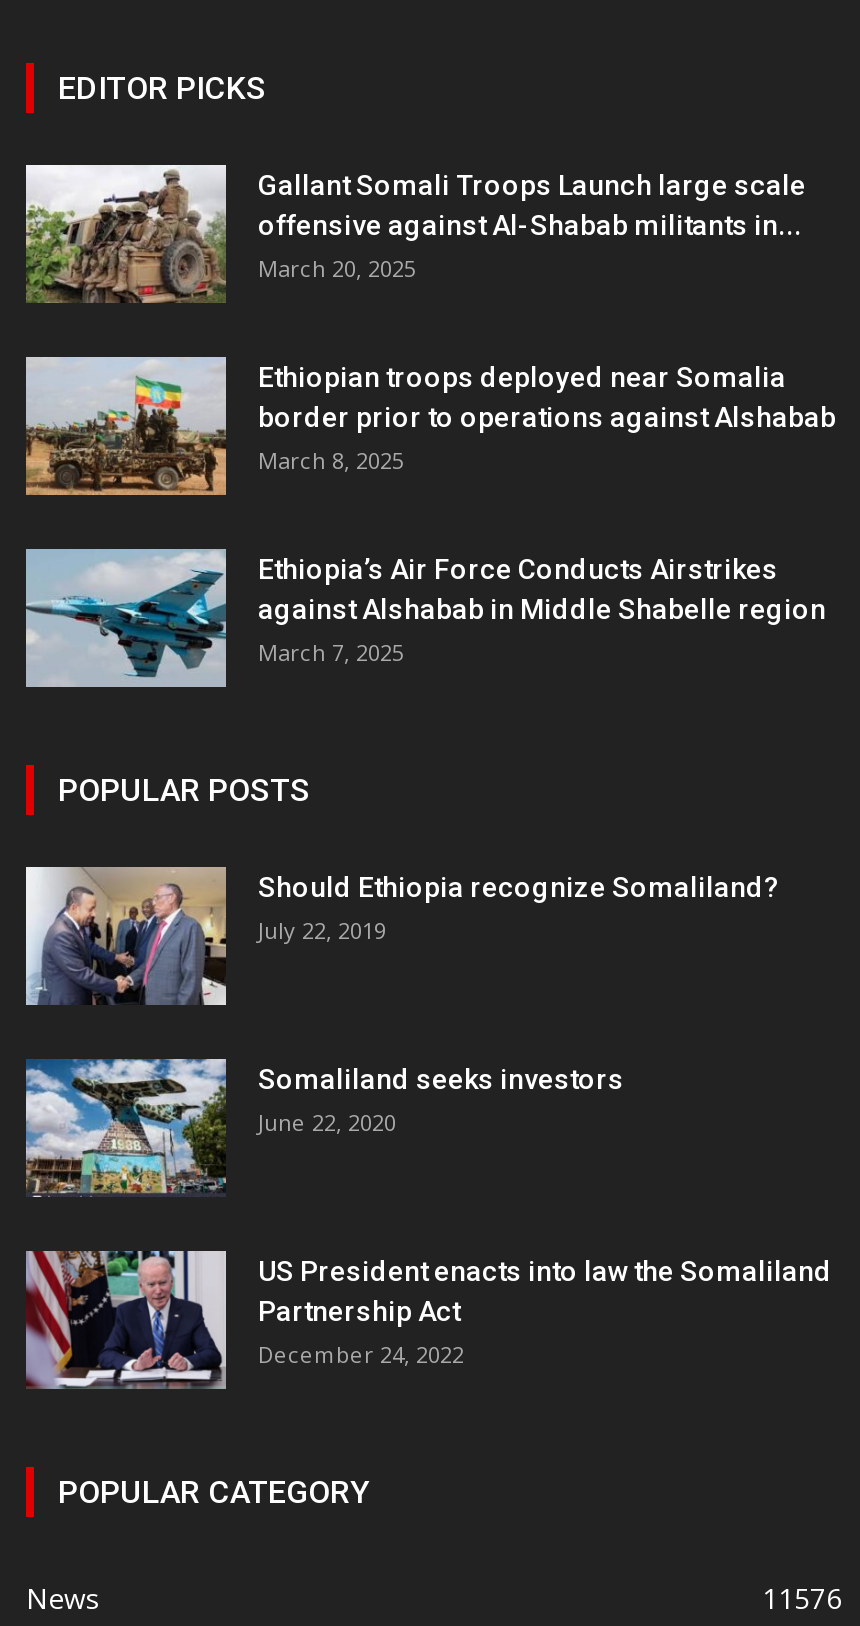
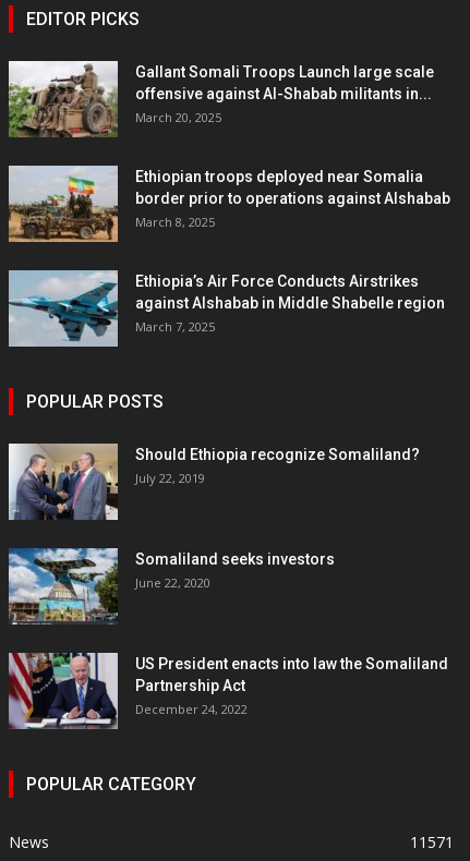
- 11576
+ 11571
